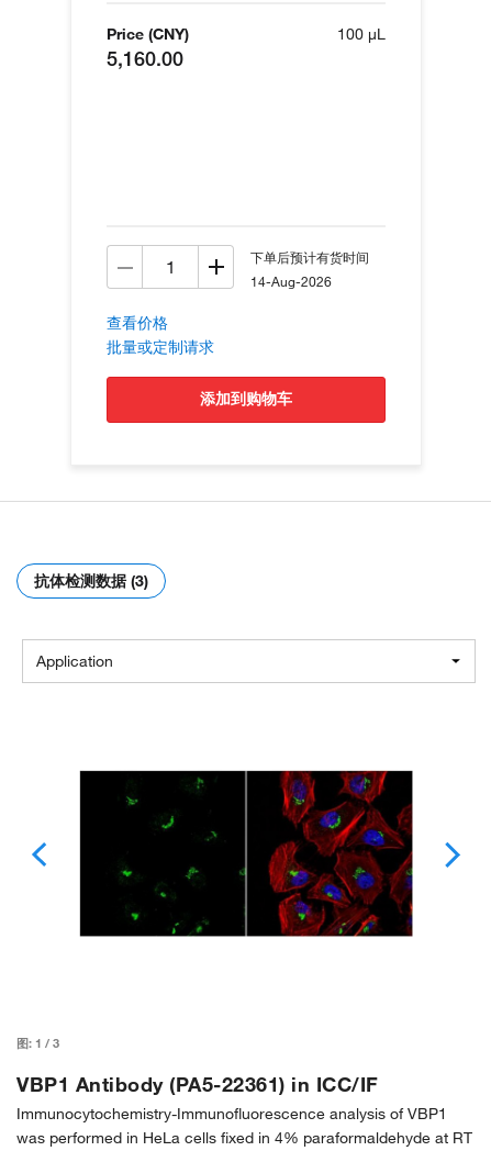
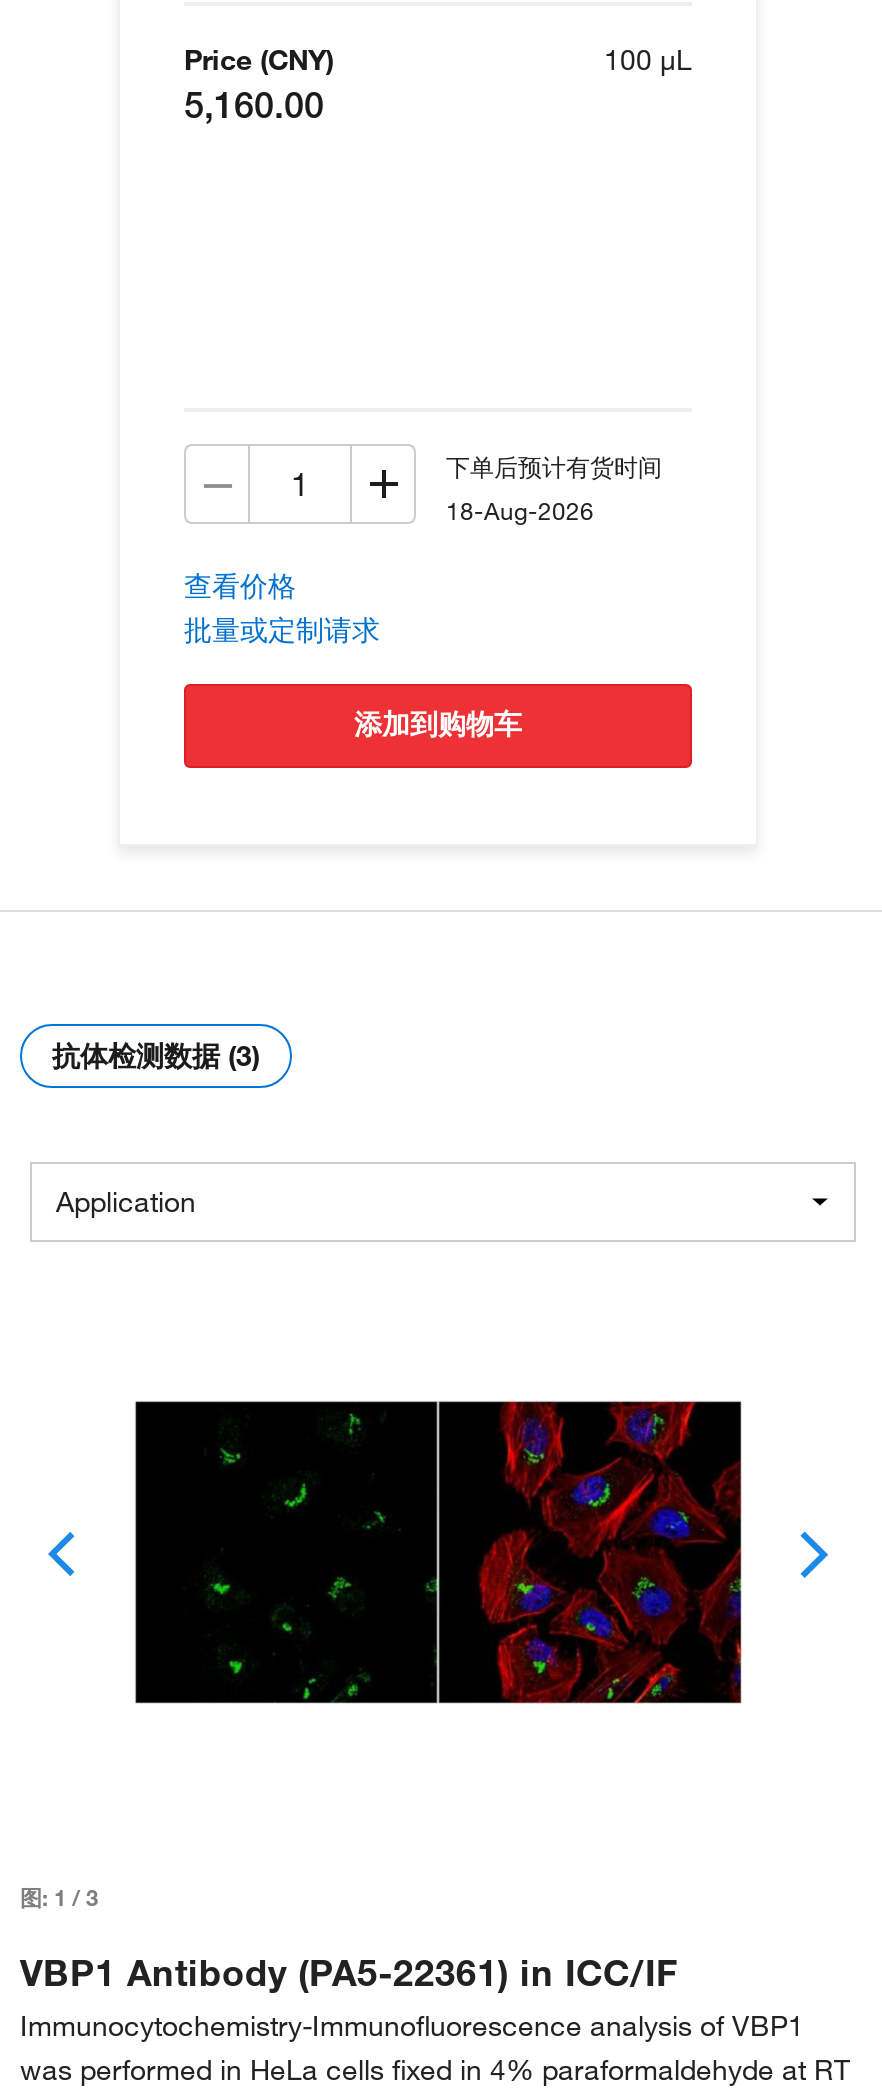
- 14-Aug-2026
+ 18-Aug-2026
